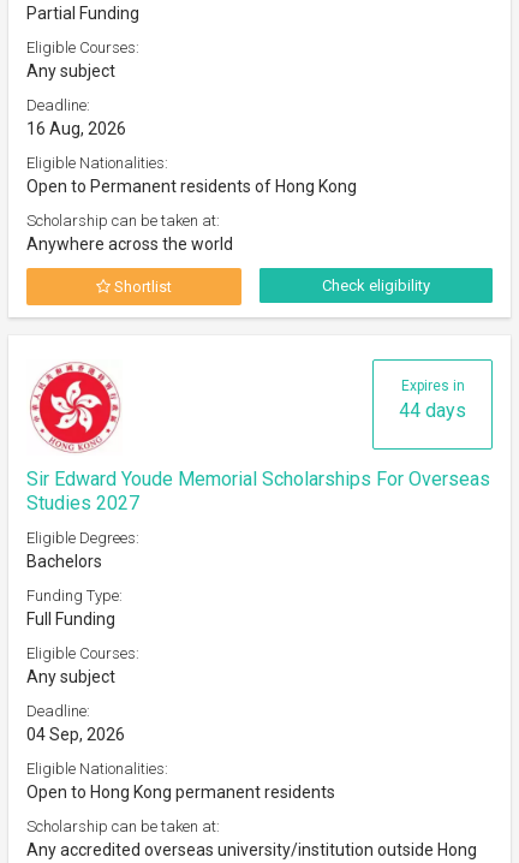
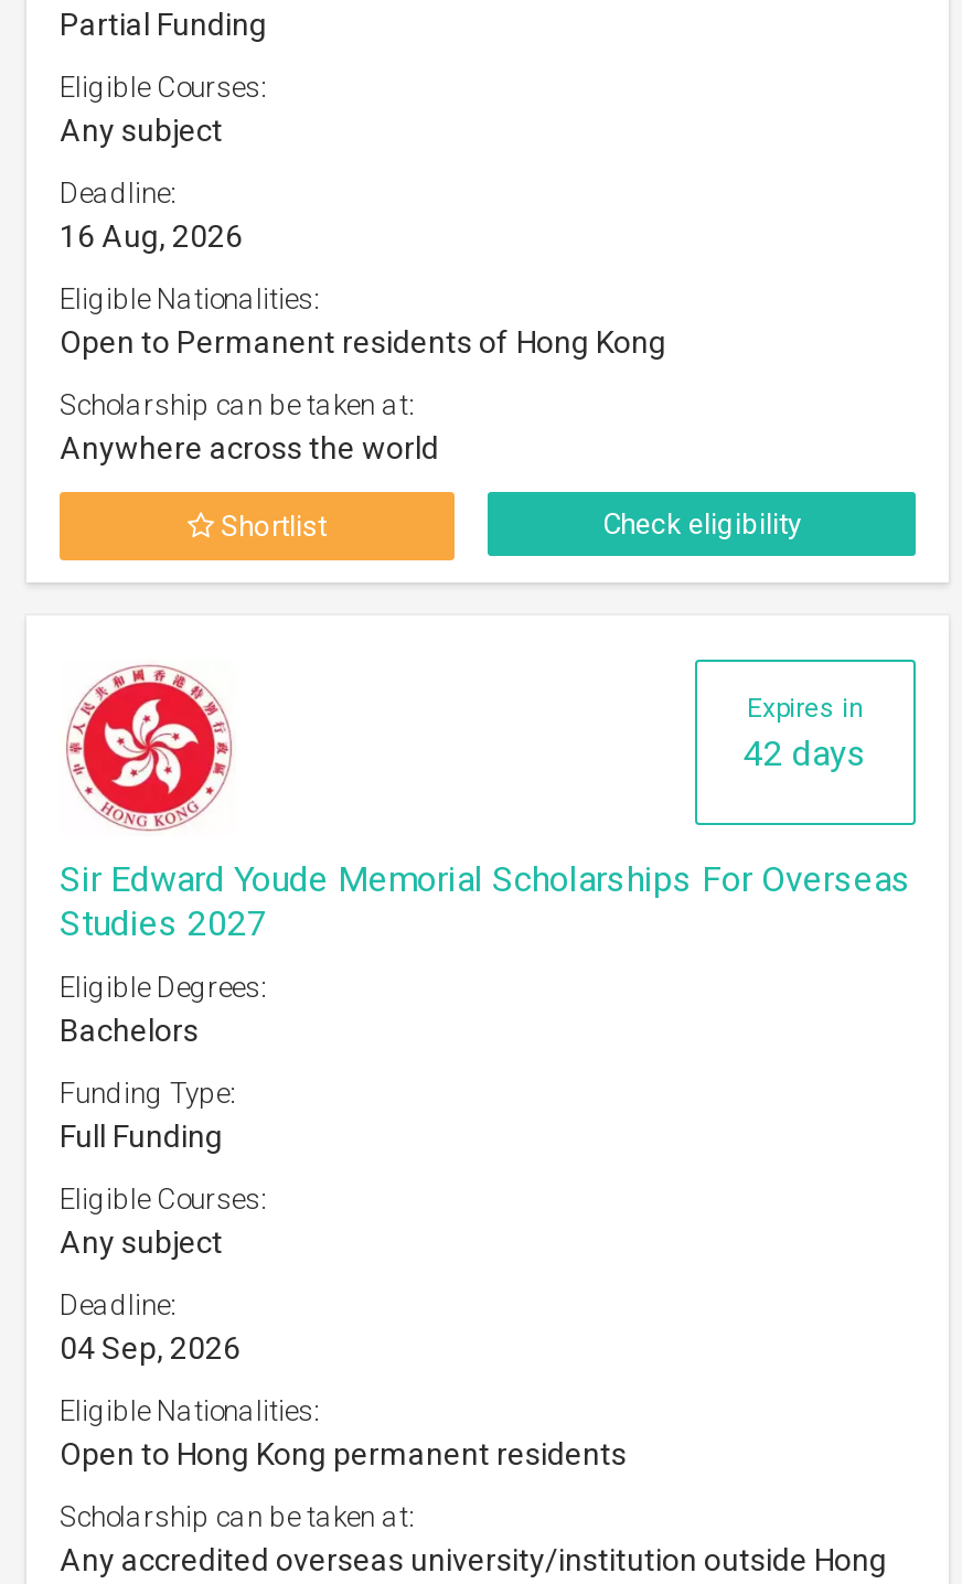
- 44 days
+ 42 days
